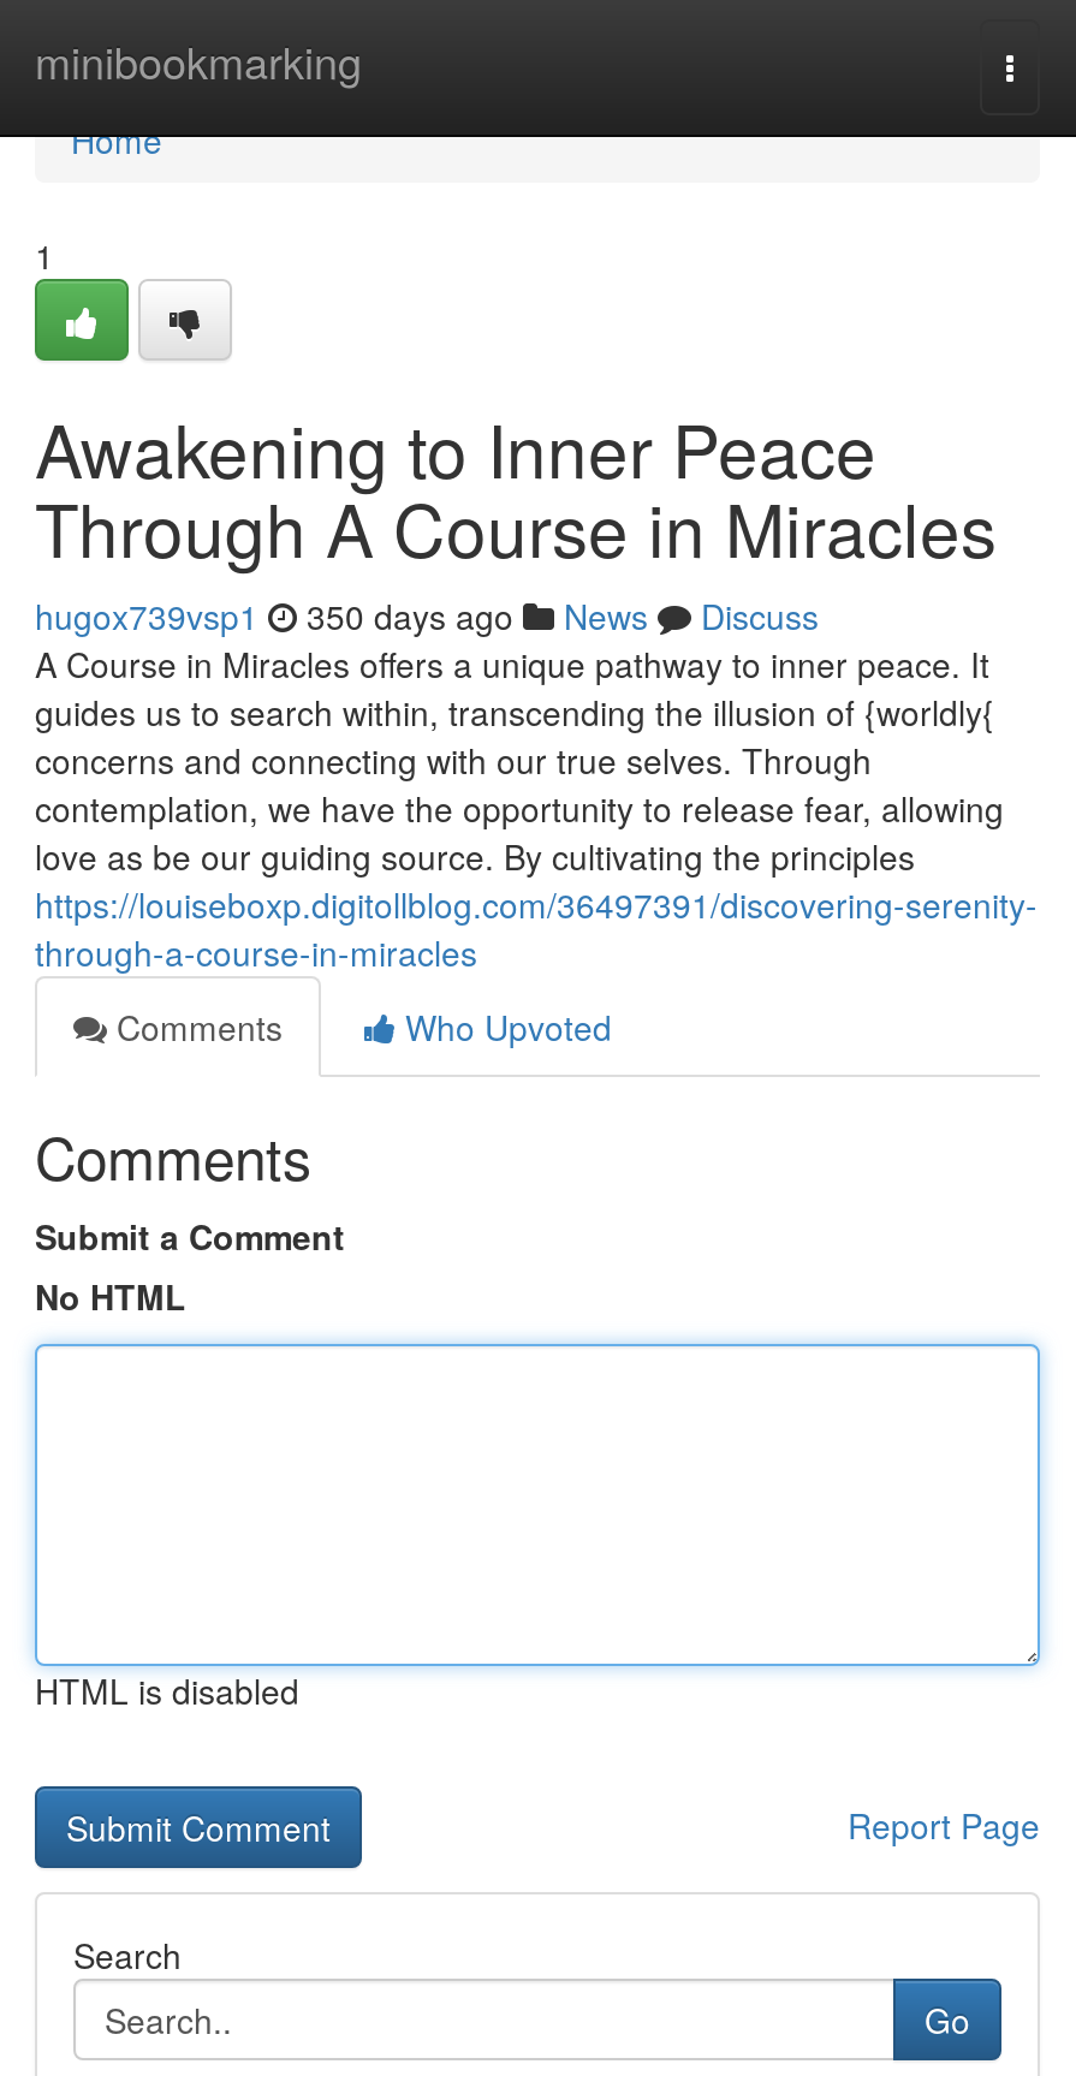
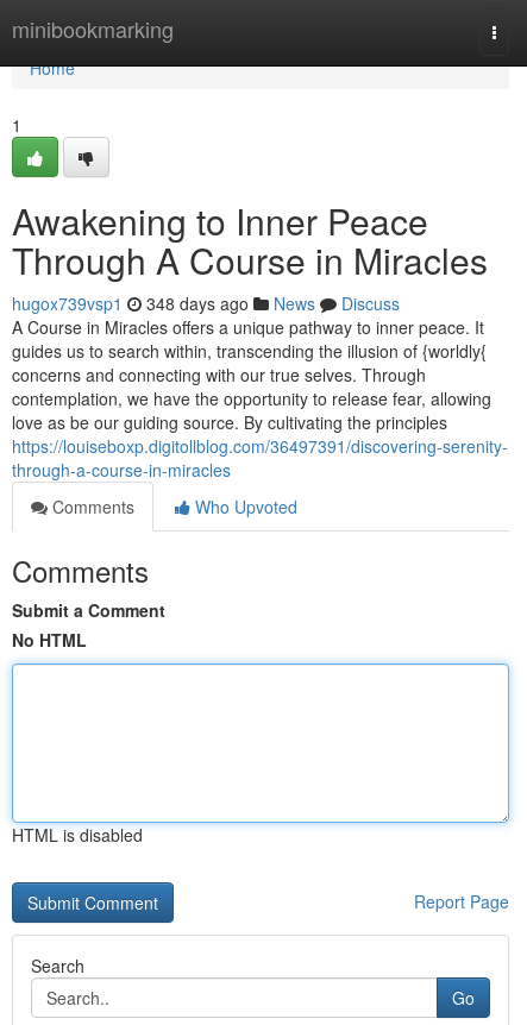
- hugox739vsp1 350 days ago News Discuss
+ hugox739vsp1 348 days ago News Discuss
